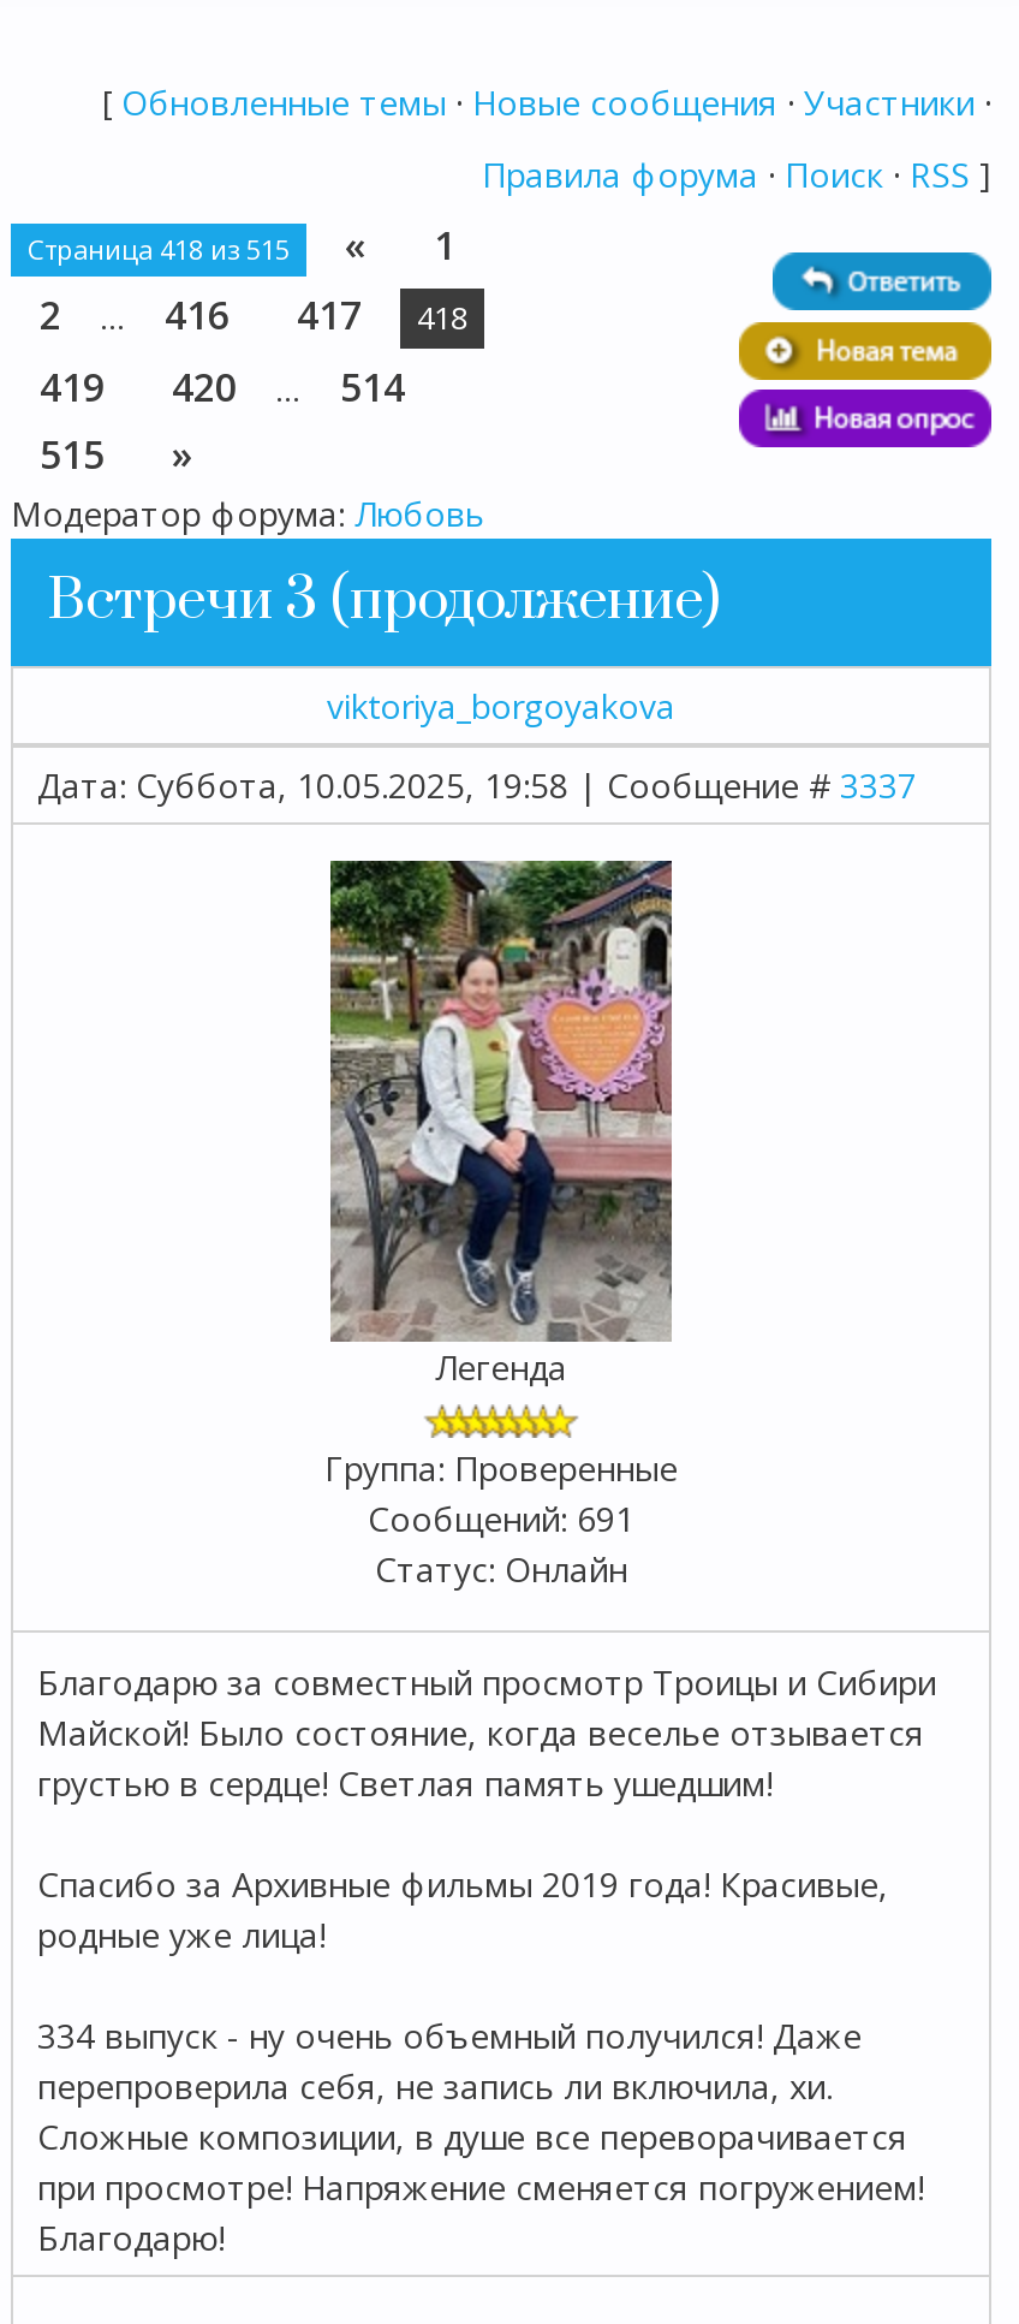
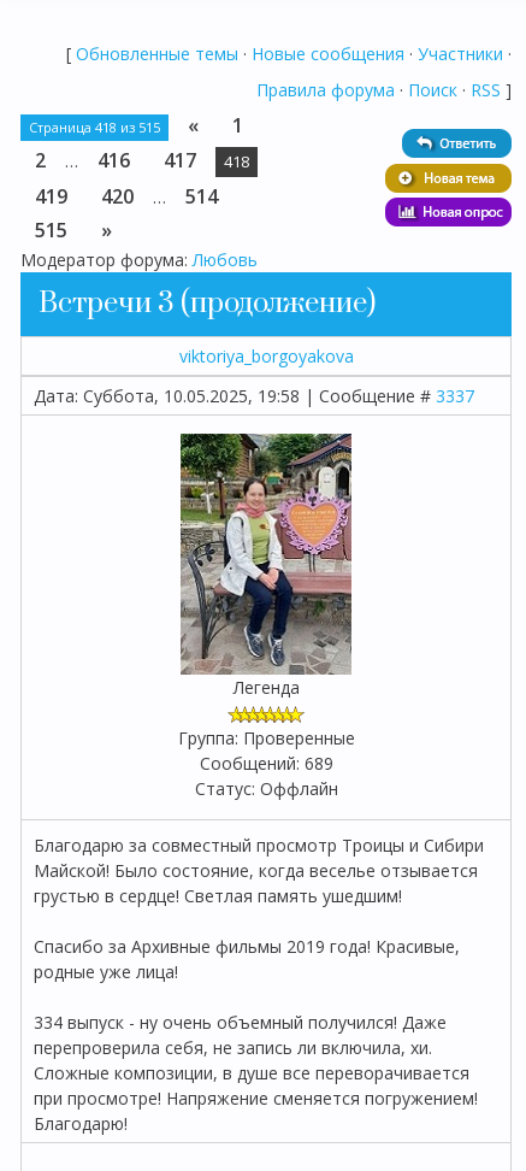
- Сообщений: 691
+ Сообщений: 689

- Статус: Онлайн
+ Статус: Оффлайн
